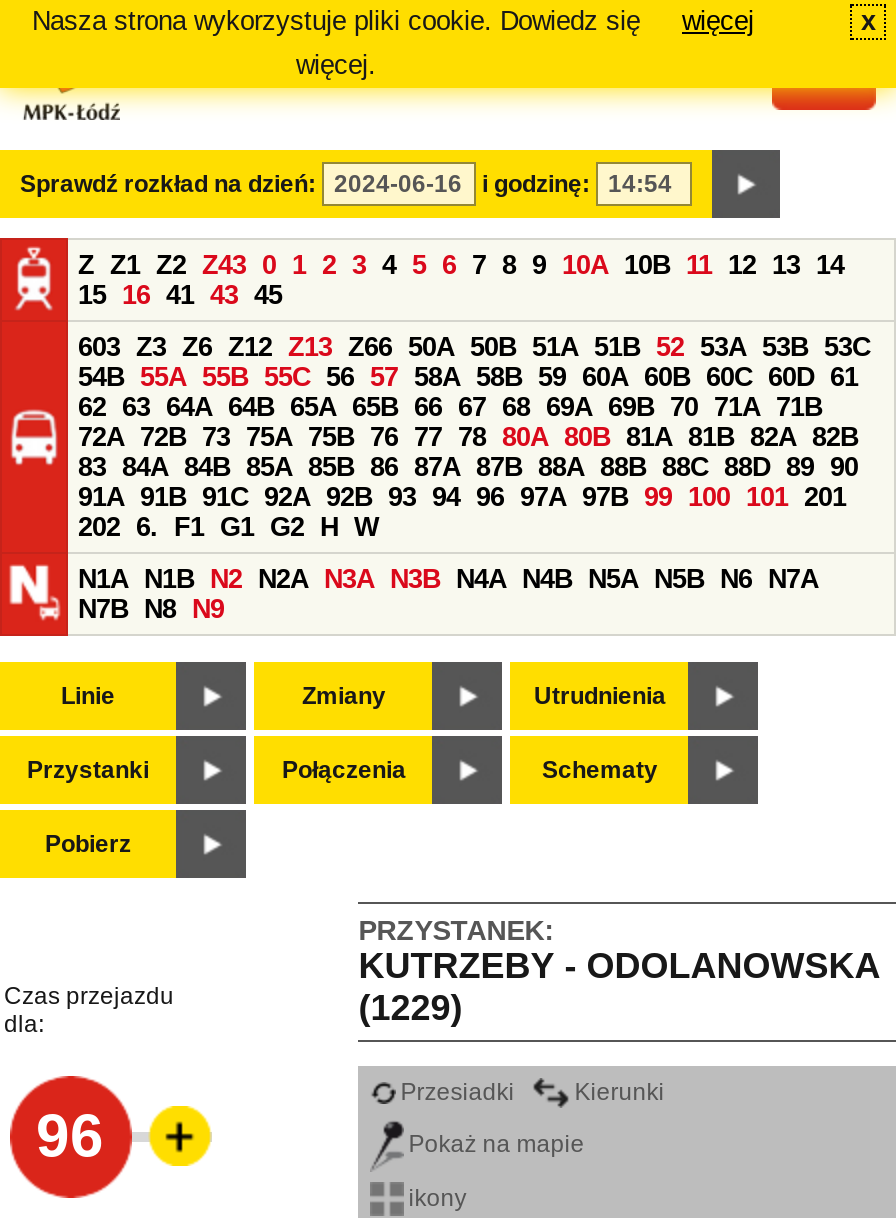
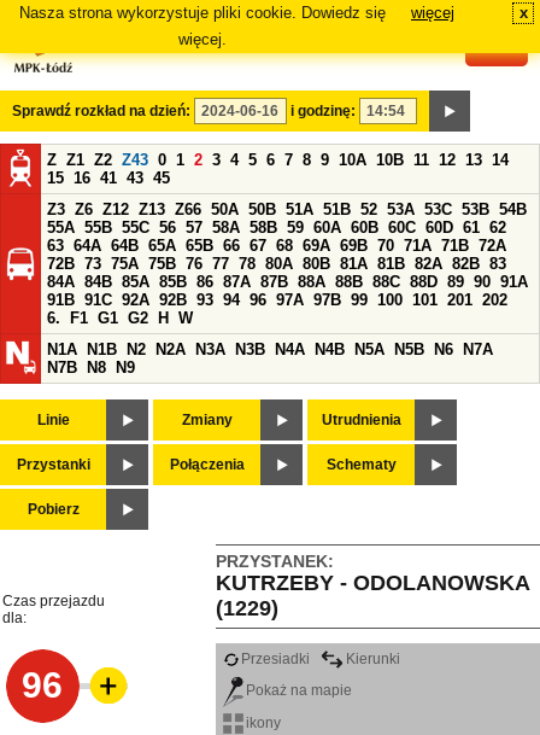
- 603 Z3 Z6 Z12 Z13 Z66 50A 50B 51A 51B 52 53A 53B 53C
- 54B 55A 55B 55C 56 57 58A 58B 59 60A 60B 60C 60D 61
- 62 63 64A 64B 65A 65B 66 67 68 69A 69B 70 71A 71B
- 72A 72B 73 75A 75B 76 77 78 80A 80B 81A 81B 82A 82B
- 83 84A 84B 85A 85B 86 87A 87B 88A 88B 88C 88D 89 90
- 91A 91B 91C 92A 92B 93 94 96 97A 97B 99 100 101 201
- 202 6. F1 G1 G2 H W
+ Z3 Z6 Z12 Z13 Z66 50A 50B 51A 51B 52 53A 53C 53B 54B
+ 55A 55B 55C 56 57 58A 58B 59 60A 60B 60C 60D 61 62
+ 63 64A 64B 65A 65B 66 67 68 69A 69B 70 71A 71B 72A
+ 72B 73 75A 75B 76 77 78 80A 80B 81A 81B 82A 82B 83
+ 84A 84B 85A 85B 86 87A 87B 88A 88B 88C 88D 89 90 91A
+ 91B 91C 92A 92B 93 94 96 97A 97B 99 100 101 201 202
+ 6. F1 G1 G2 H W
